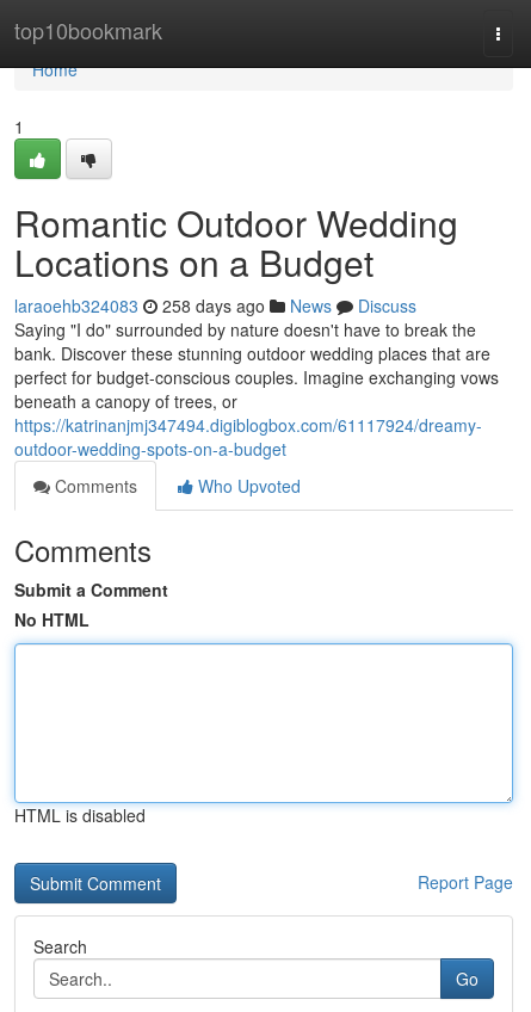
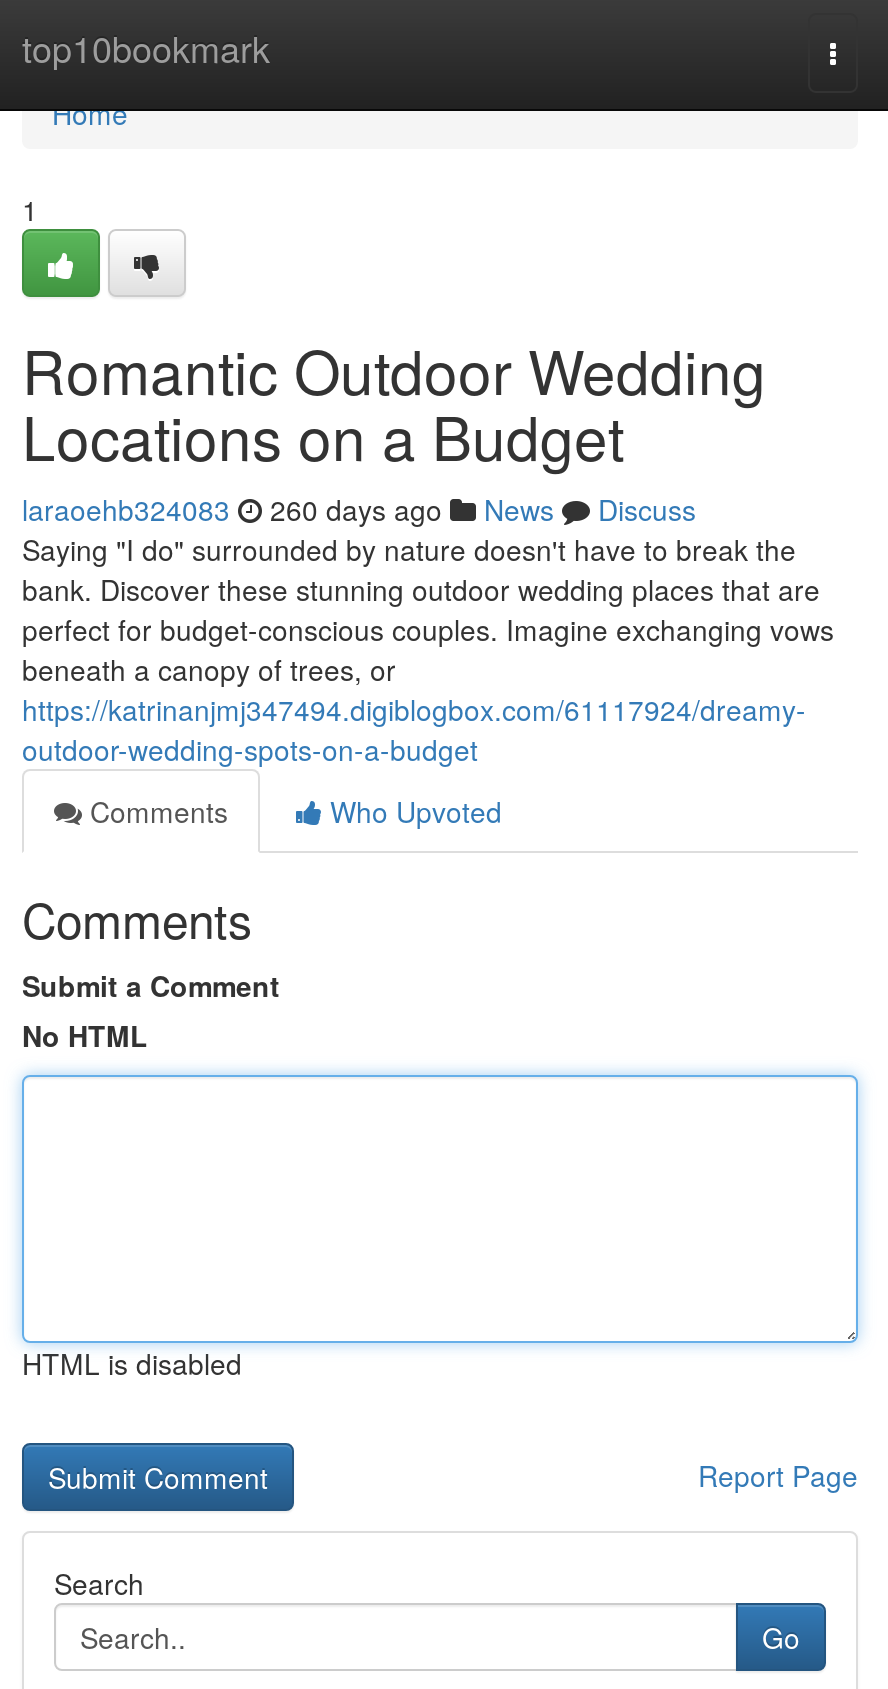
- laraoehb324083 258 days ago News Discuss
+ laraoehb324083 260 days ago News Discuss
